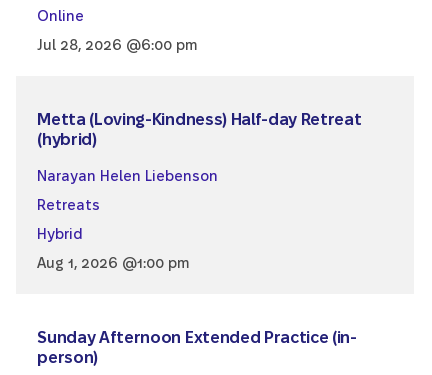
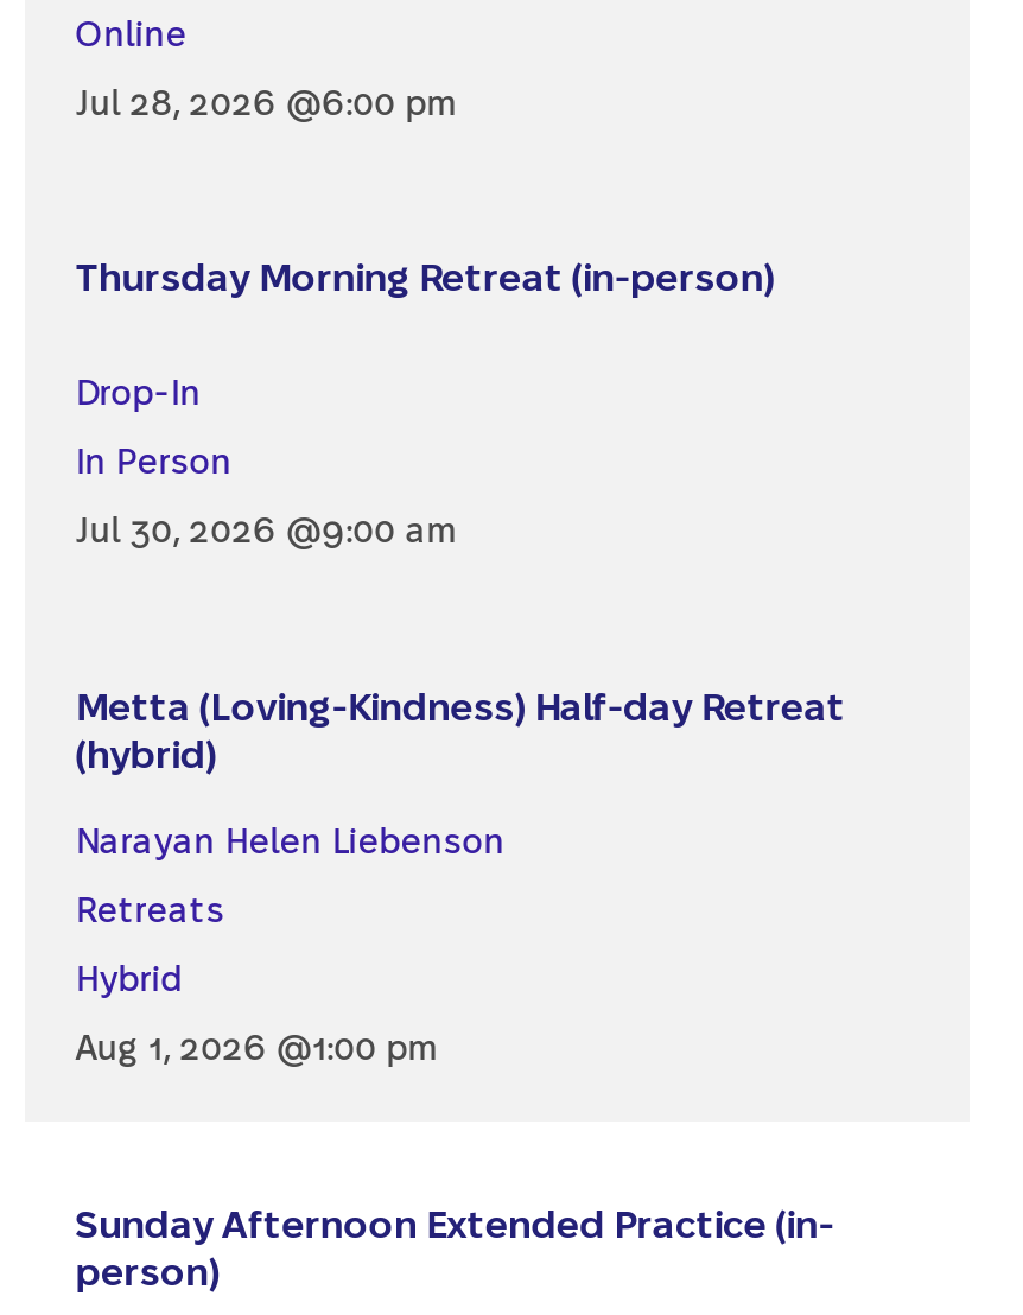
+ Thursday Morning Retreat (in-person)
+ Drop-In
+ In Person
+ Jul 30, 2026 @9:00 am
